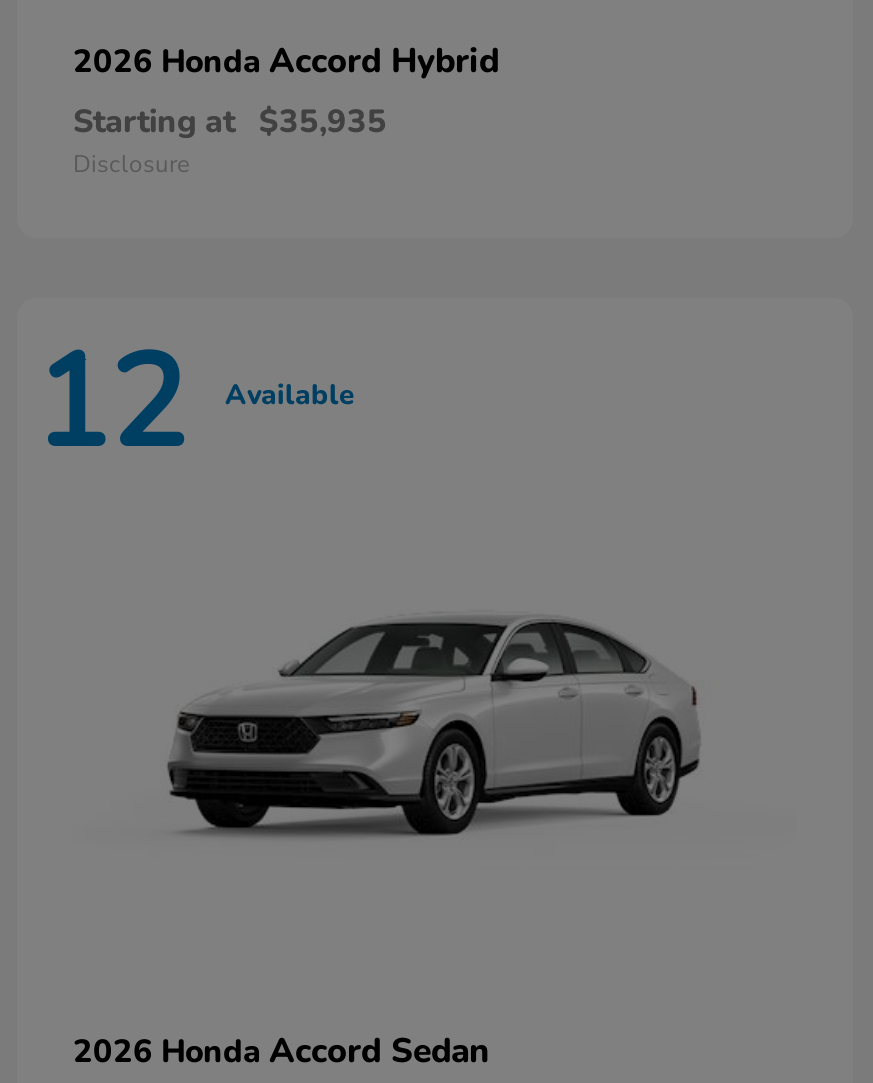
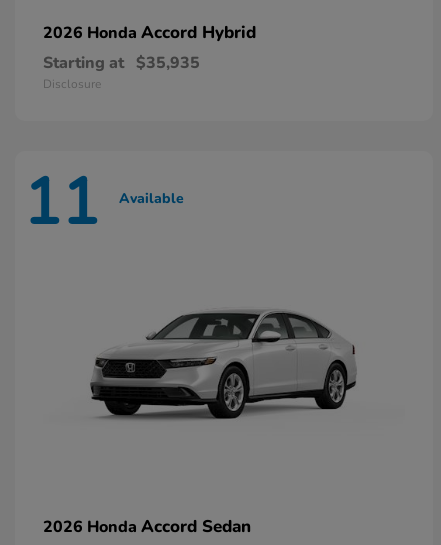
- 12 Available
+ 11 Available
